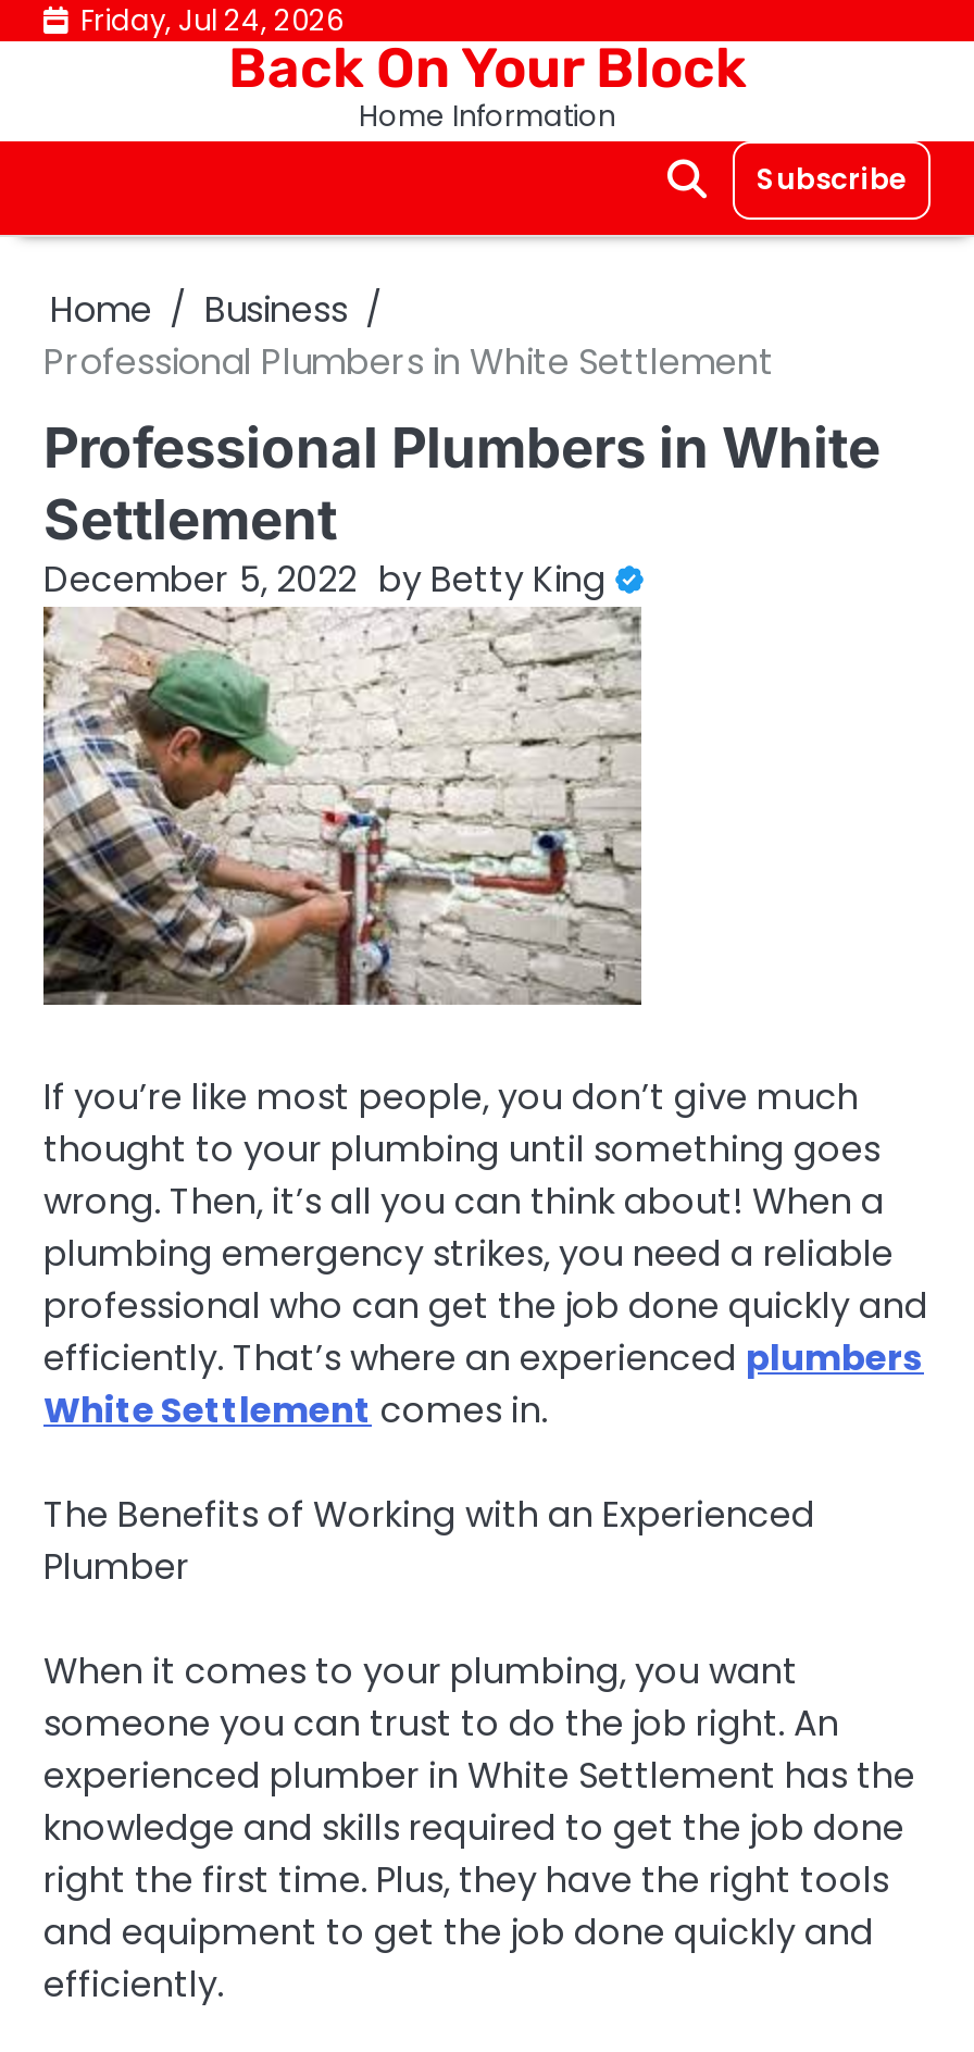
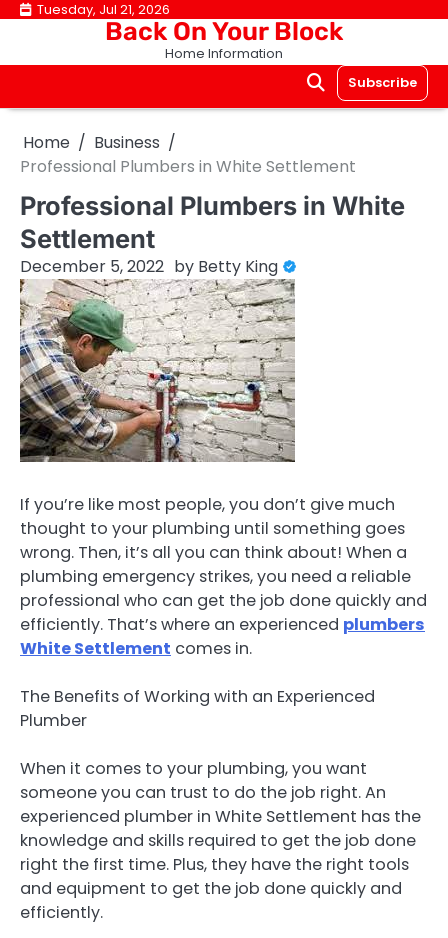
- Friday, Jul 24, 2026
+ Tuesday, Jul 21, 2026
